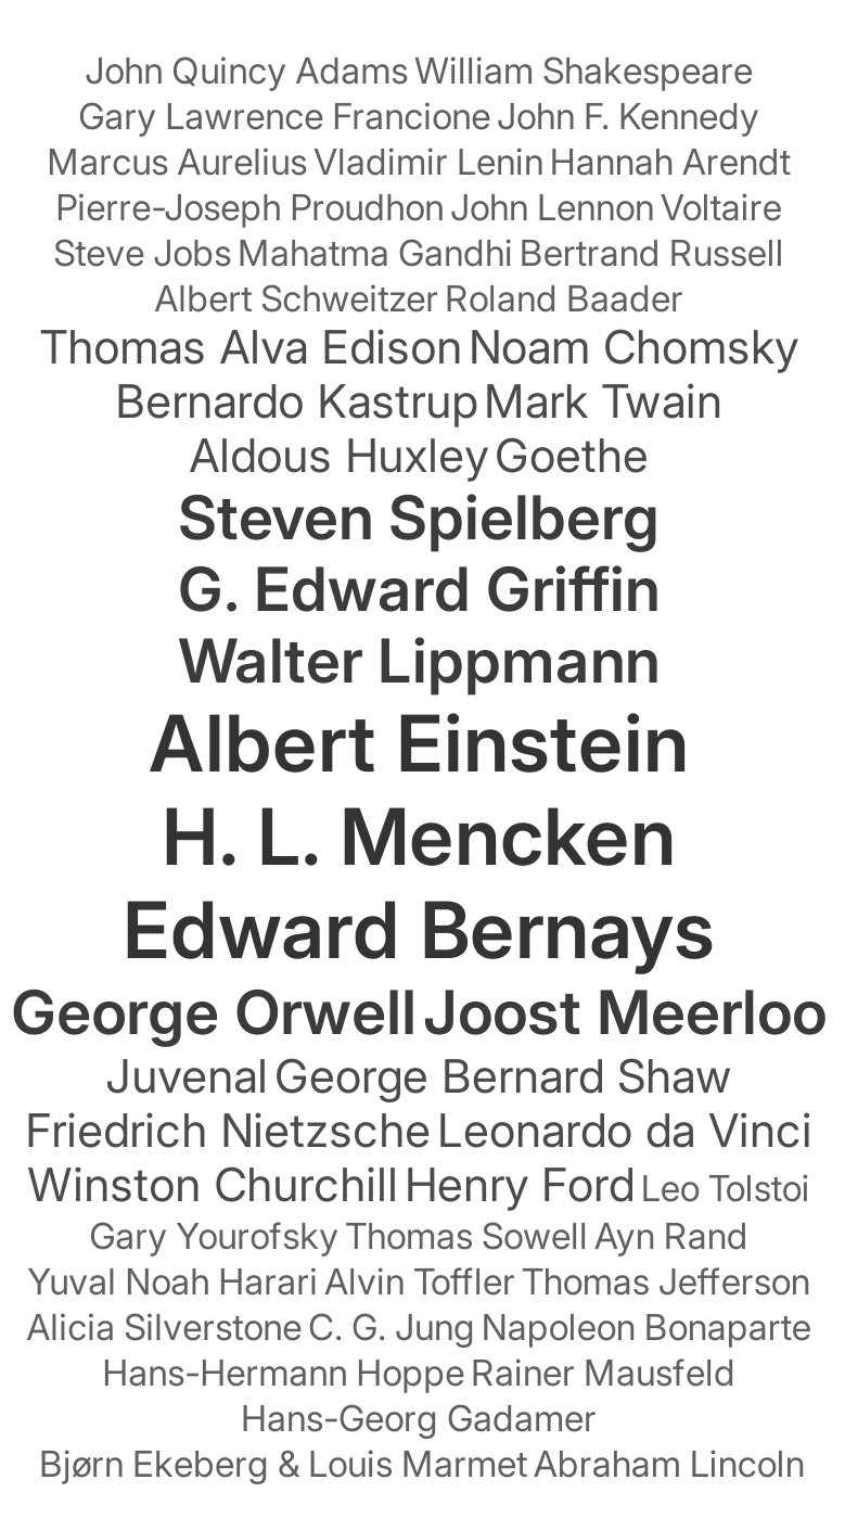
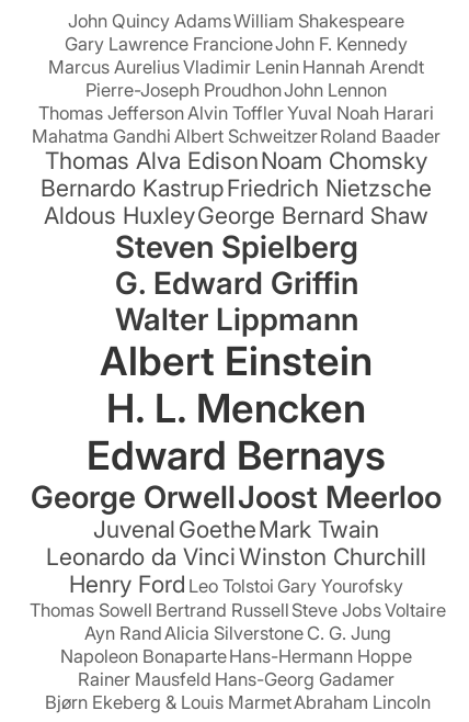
- Pierre-Joseph Proudhon John Lennon Voltaire
- Steve Jobs Mahatma Gandhi Bertrand Russell
- Albert Schweitzer Roland Baader
+ Pierre-Joseph Proudhon John Lennon
+ Thomas Jefferson Alvin Toffler Yuval Noah Harari
+ Mahatma Gandhi Albert Schweitzer Roland Baader

- Bernardo Kastrup Mark Twain
- Aldous Huxley Goethe
+ Bernardo Kastrup Friedrich Nietzsche
+ Aldous Huxley George Bernard Shaw

- Juvenal George Bernard Shaw
- Friedrich Nietzsche Leonardo da Vinci
- Winston Churchill Henry Ford Leo Tolstoi
- Gary Yourofsky Thomas Sowell Ayn Rand
- Yuval Noah Harari Alvin Toffler Thomas Jefferson
- Alicia Silverstone C. G. Jung Napoleon Bonaparte
- Hans-Hermann Hoppe Rainer Mausfeld
- Hans-Georg Gadamer
+ Juvenal Goethe Mark Twain
+ Leonardo da Vinci Winston Churchill
+ Henry Ford Leo Tolstoi Gary Yourofsky
+ Thomas Sowell Bertrand Russell Steve Jobs Voltaire
+ Ayn Rand Alicia Silverstone C. G. Jung
+ Napoleon Bonaparte Hans-Hermann Hoppe
+ Rainer Mausfeld Hans-Georg Gadamer
